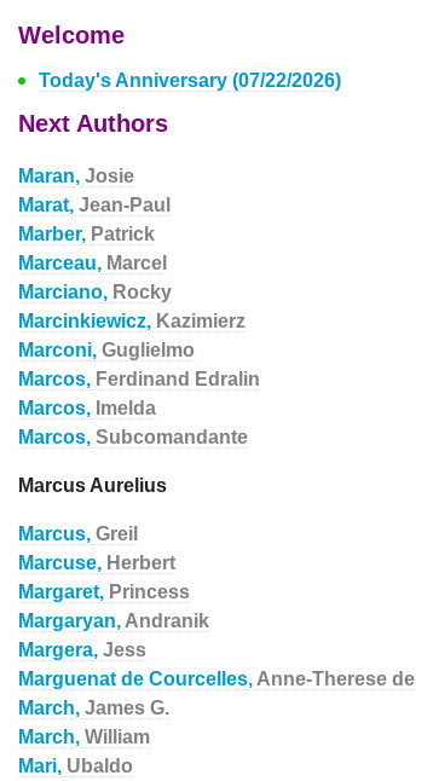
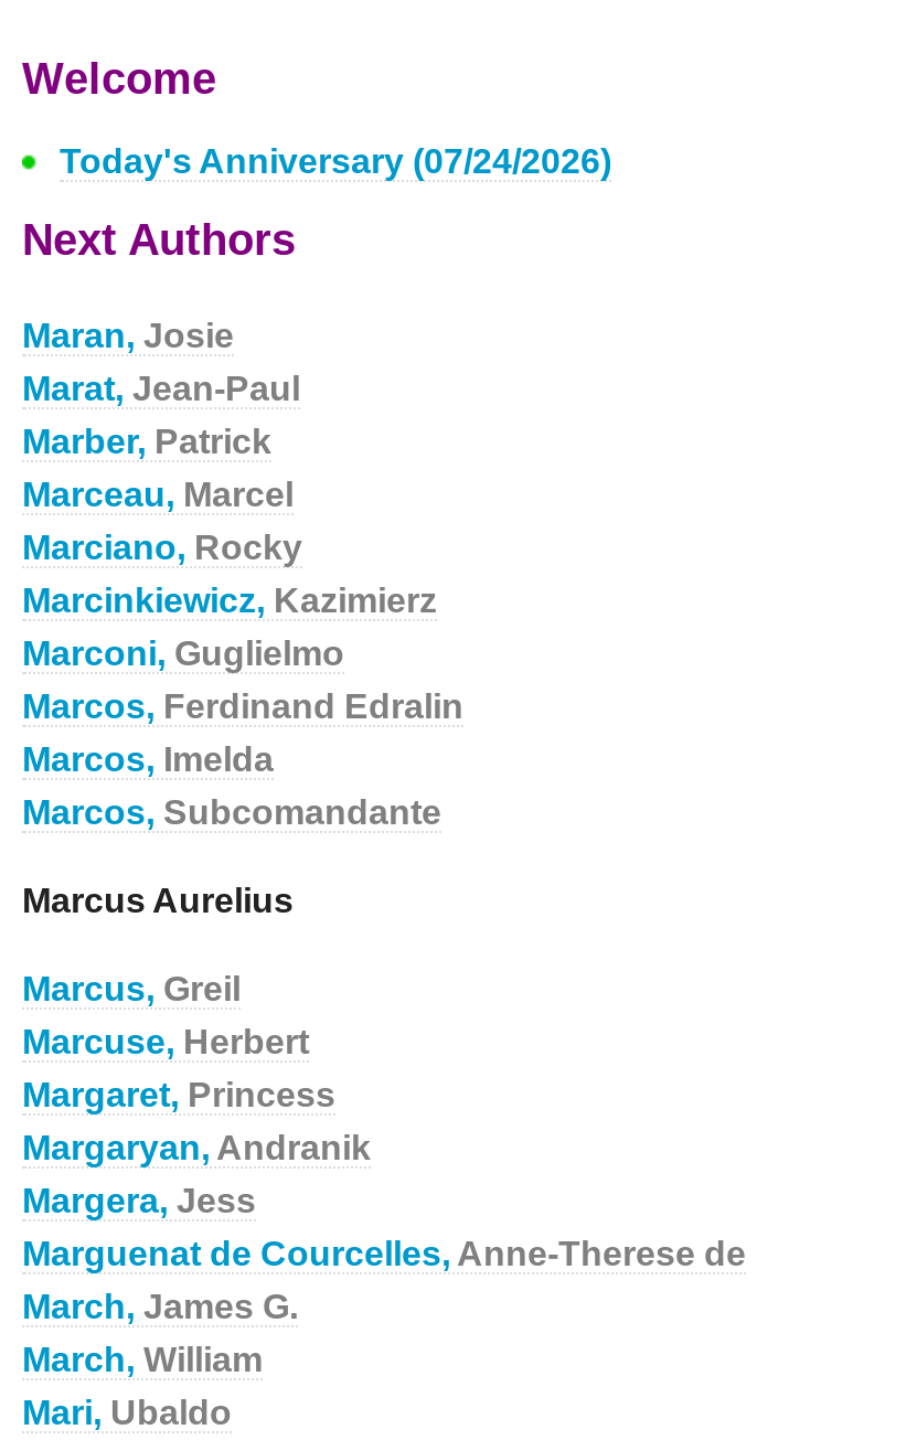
- Today's Anniversary (07/22/2026)
+ Today's Anniversary (07/24/2026)
